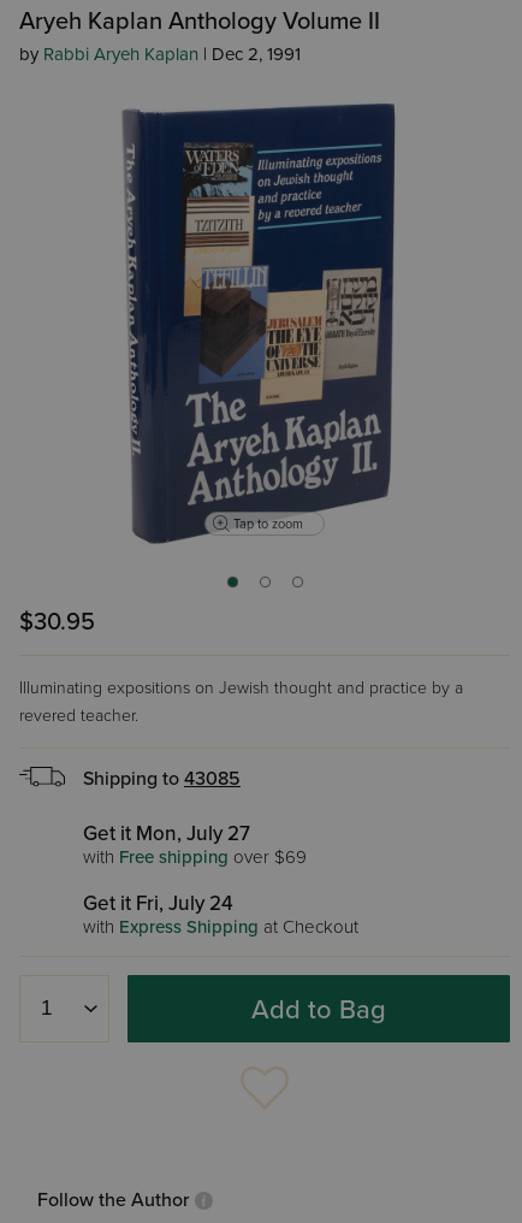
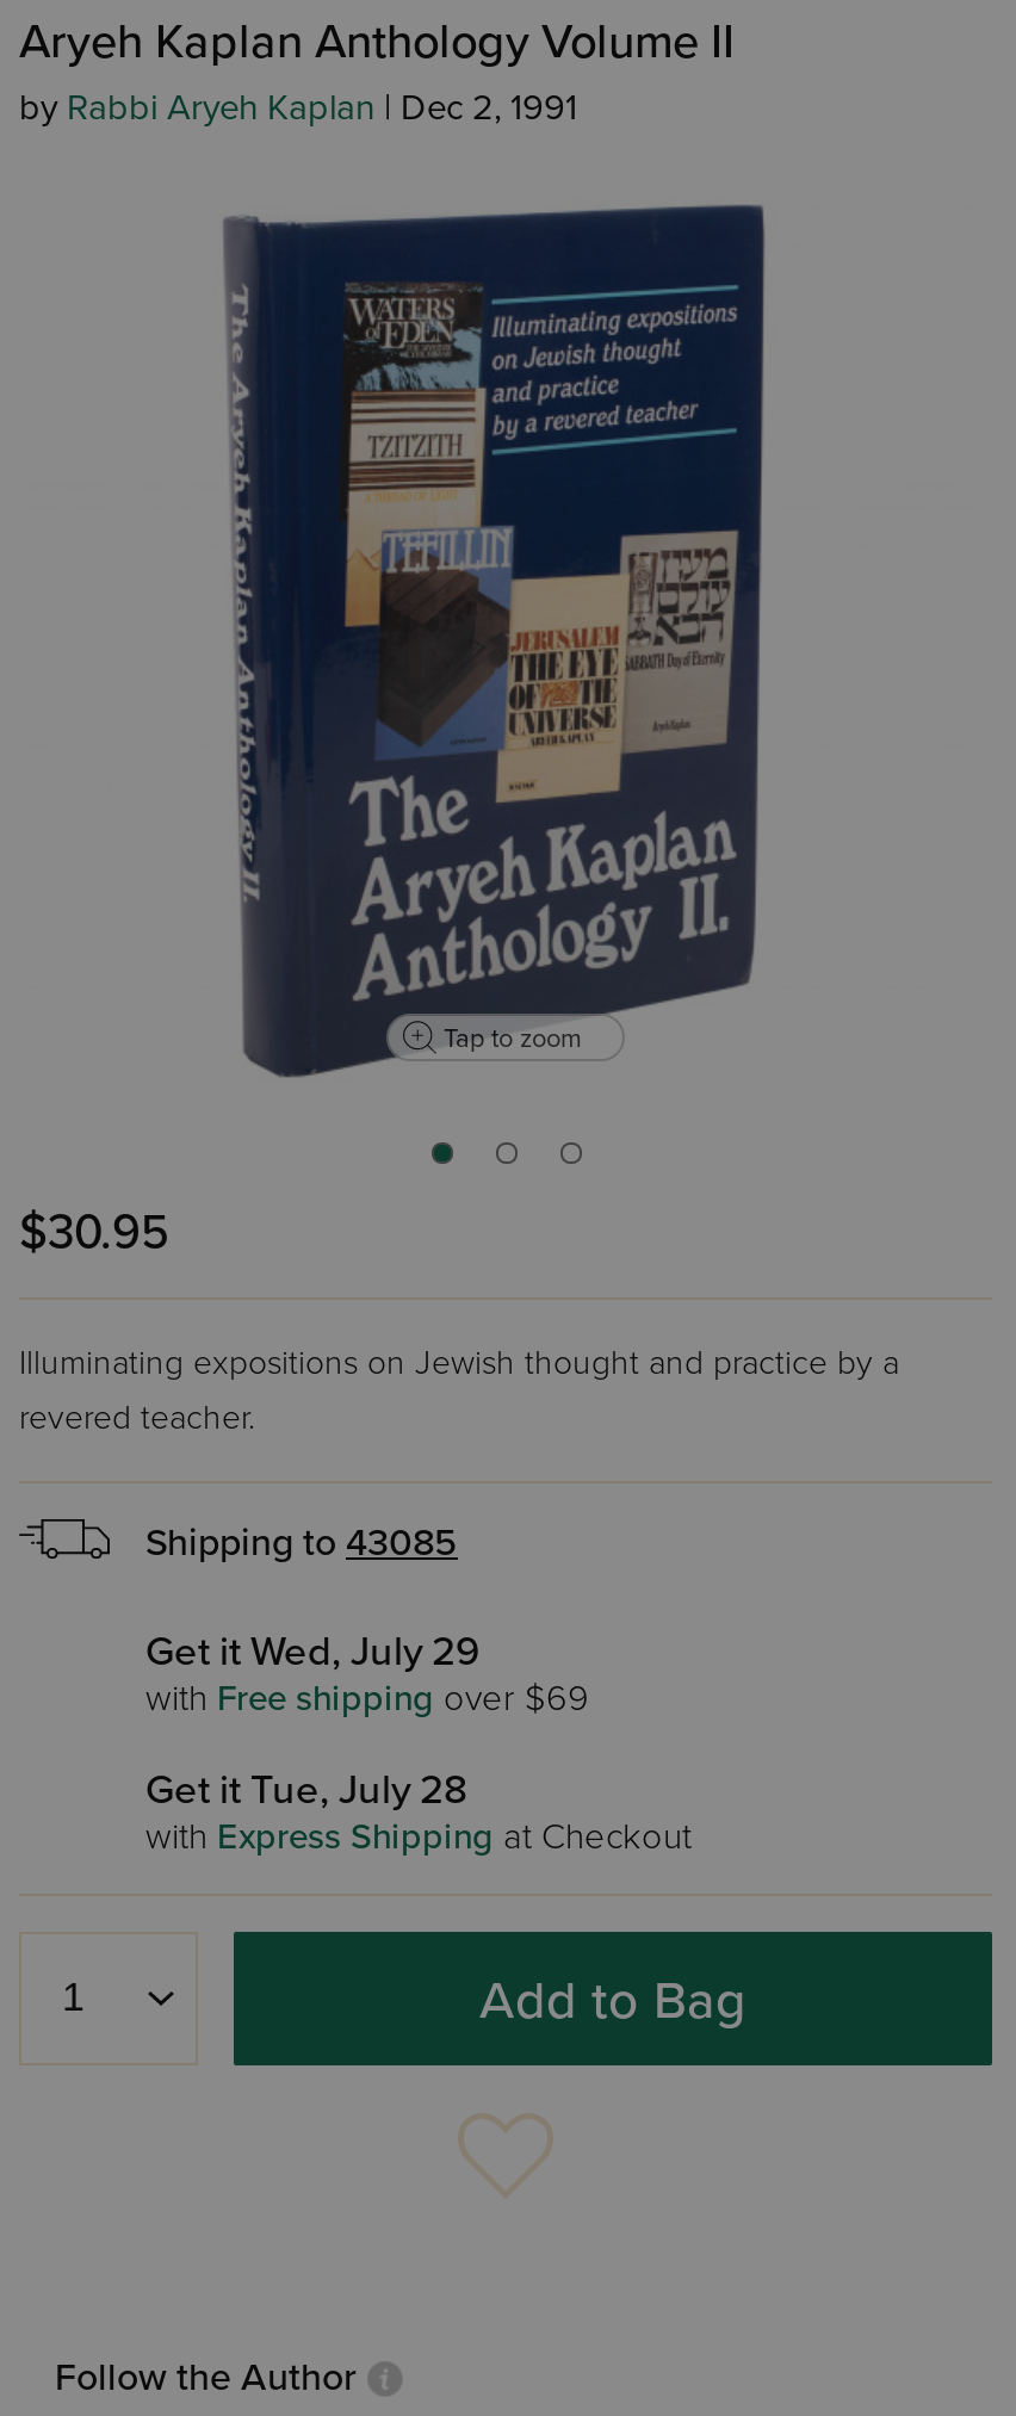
- Get it Mon, July 27
+ Get it Wed, July 29

- Get it Fri, July 24
+ Get it Tue, July 28
